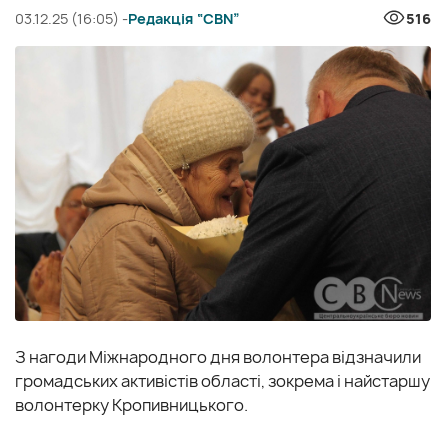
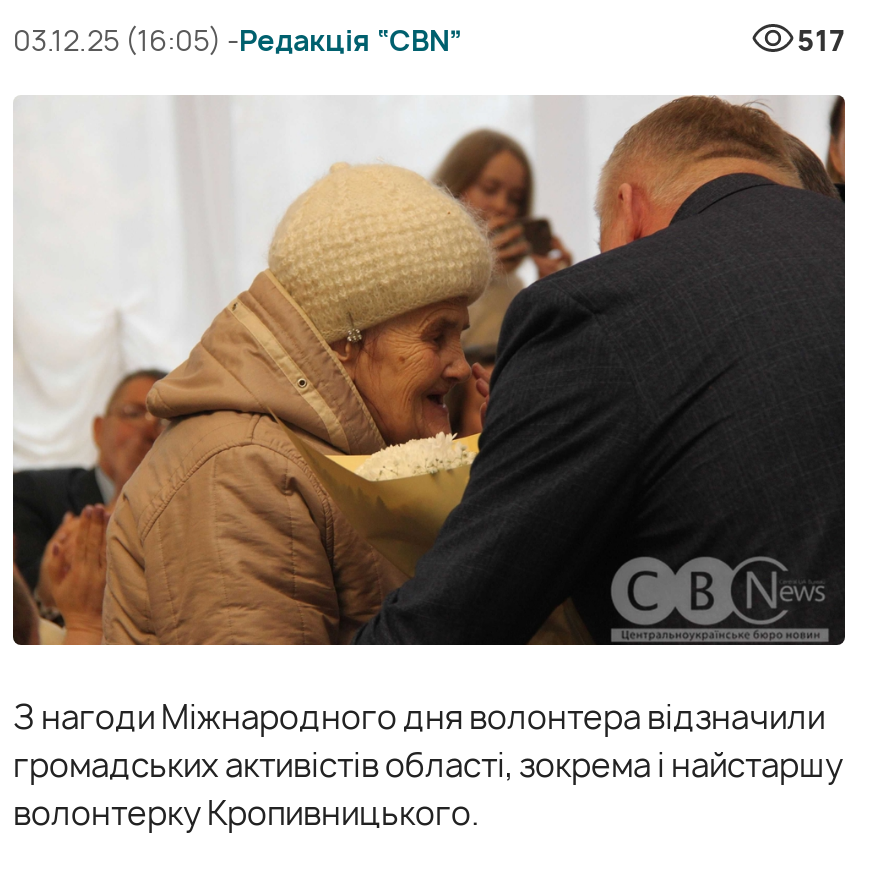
- 516
+ 517
